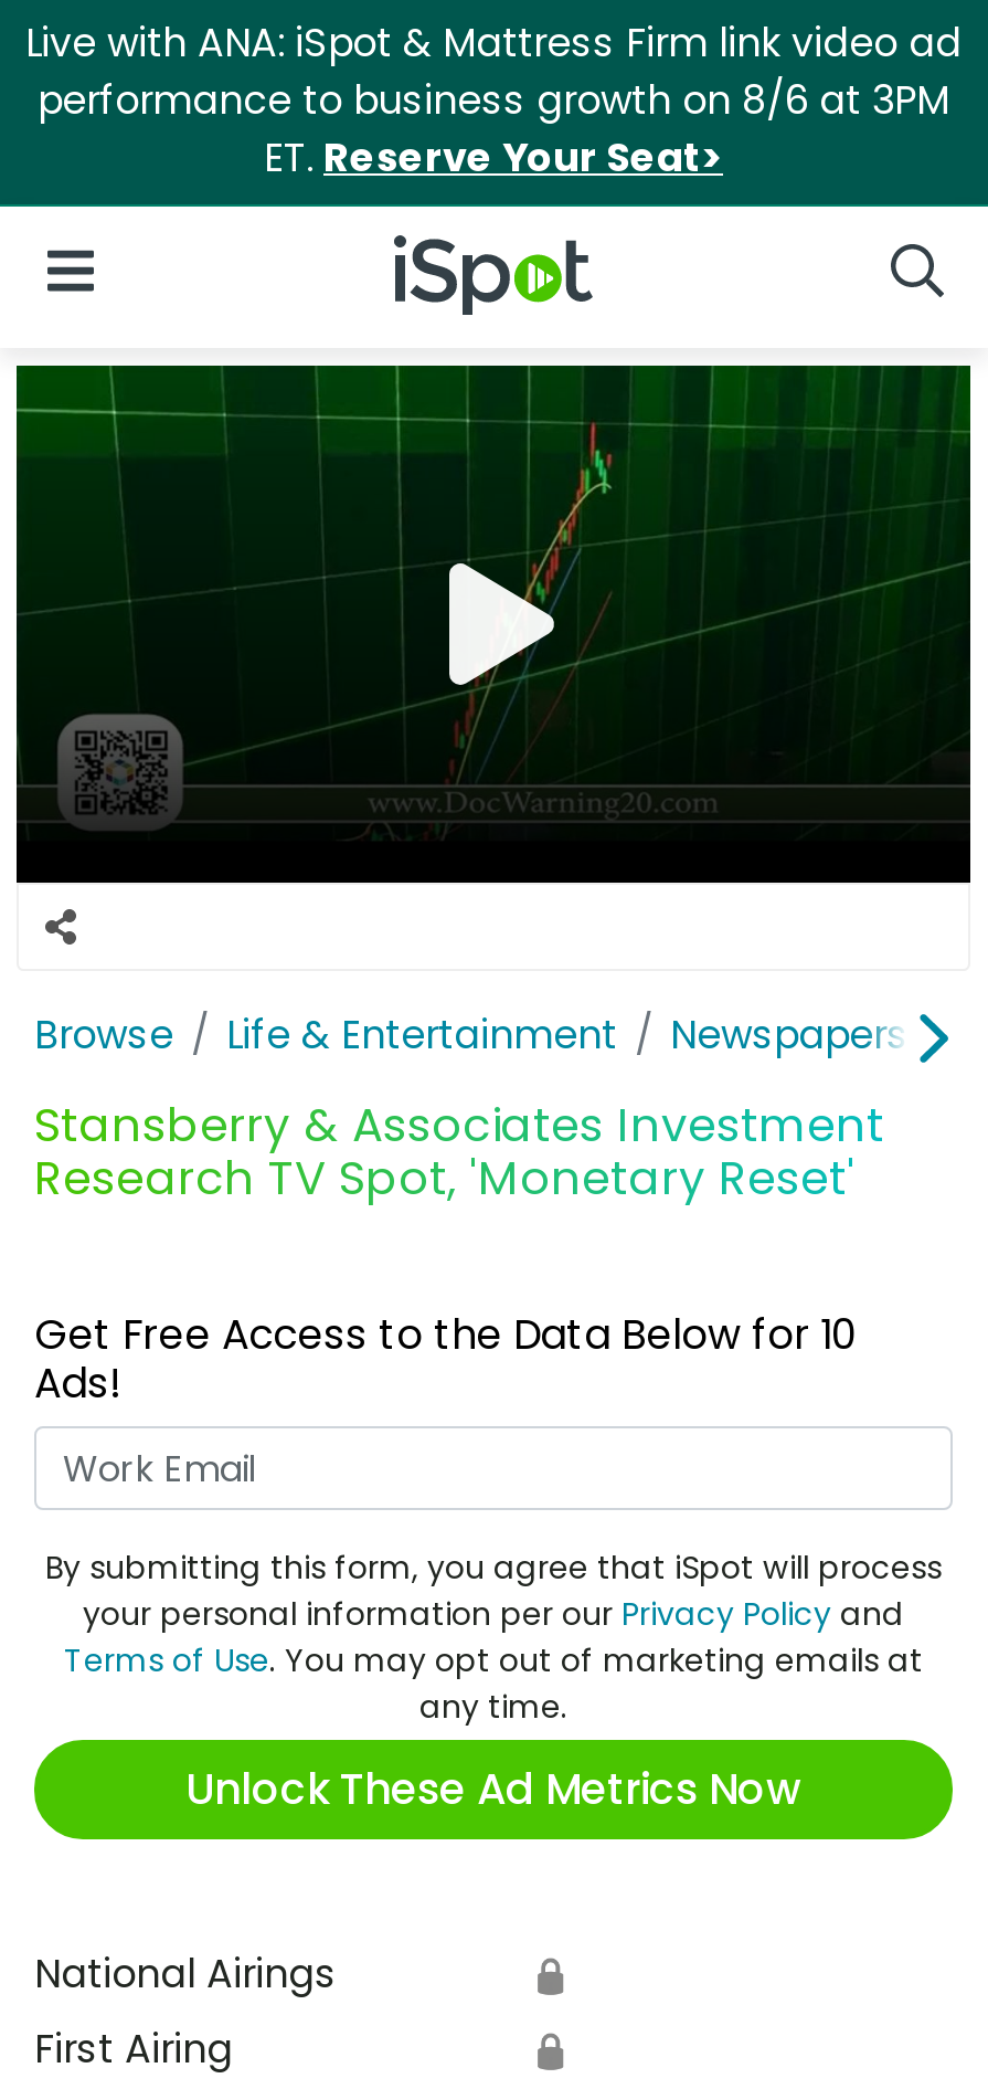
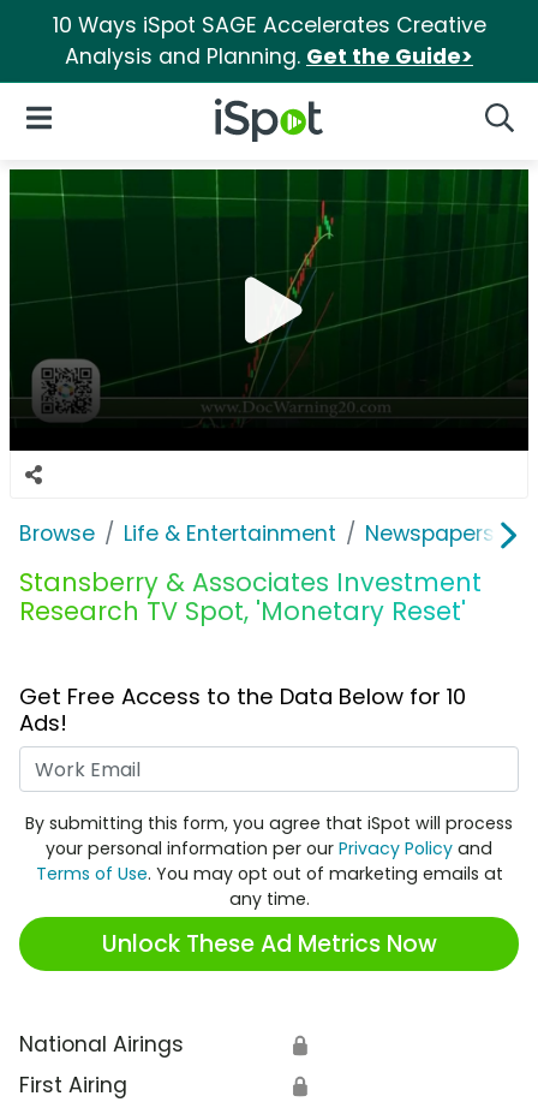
- Live with ANA: iSpot & Mattress Firm link video ad
- performance to business growth on 8/6 at 3PM
- ET. Reserve Your Seat>
+ 10 Ways iSpot SAGE Accelerates Creative
+ Analysis and Planning. Get the Guide>
